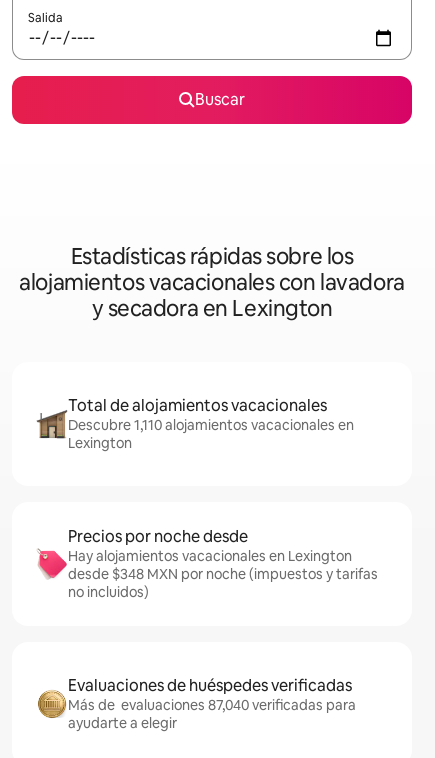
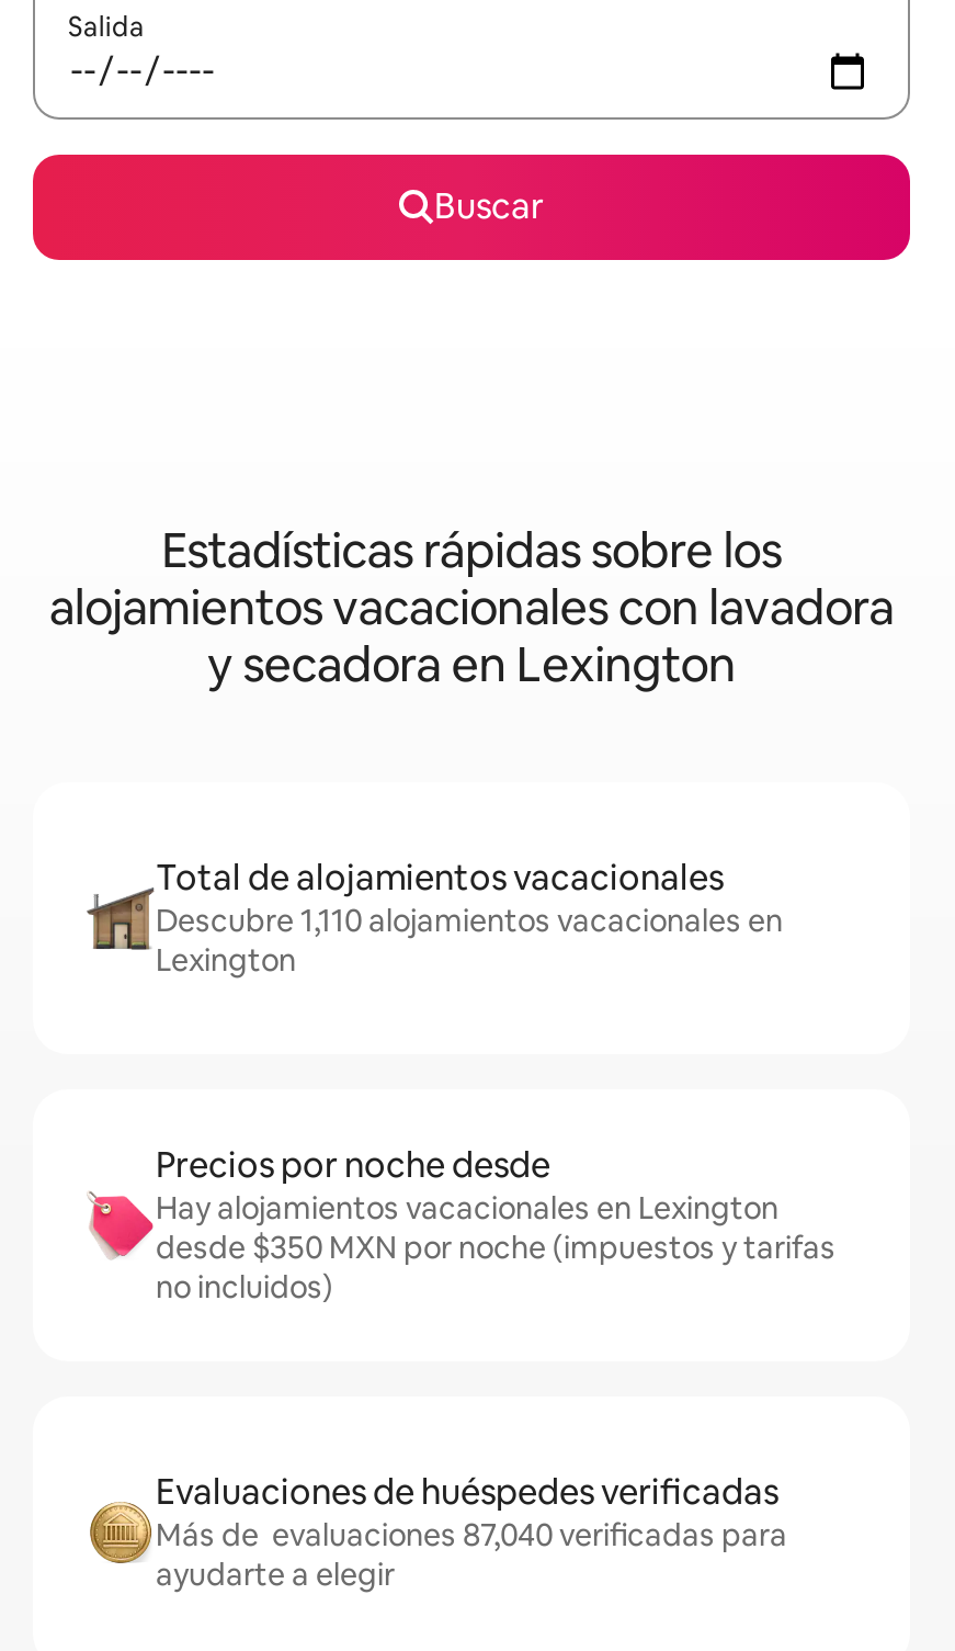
- desde $348 MXN por noche (impuestos y tarifas
+ desde $350 MXN por noche (impuestos y tarifas
